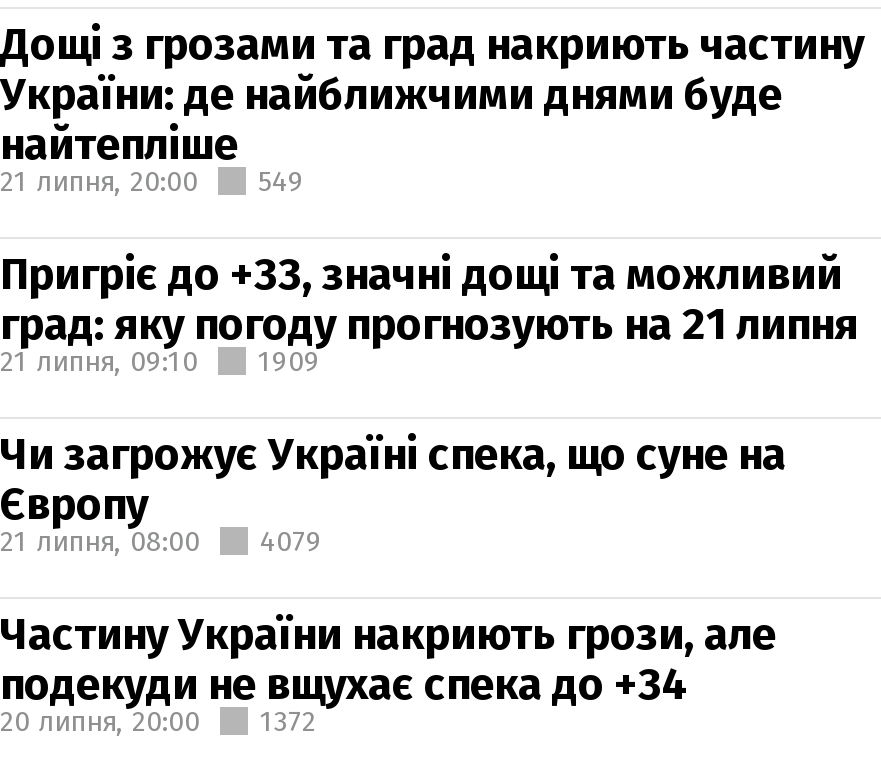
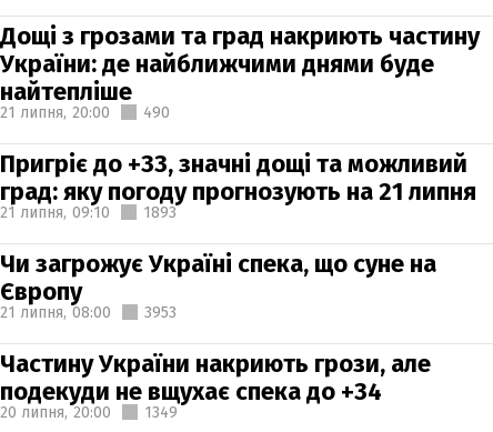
- 21 липня, 20:00 549
+ 21 липня, 20:00 490

- 1909
+ 1893

- 21 липня, 08:00 4079
+ 21 липня, 08:00 3953

- 20 липня, 20:00 1372
+ 20 липня, 20:00 1349
